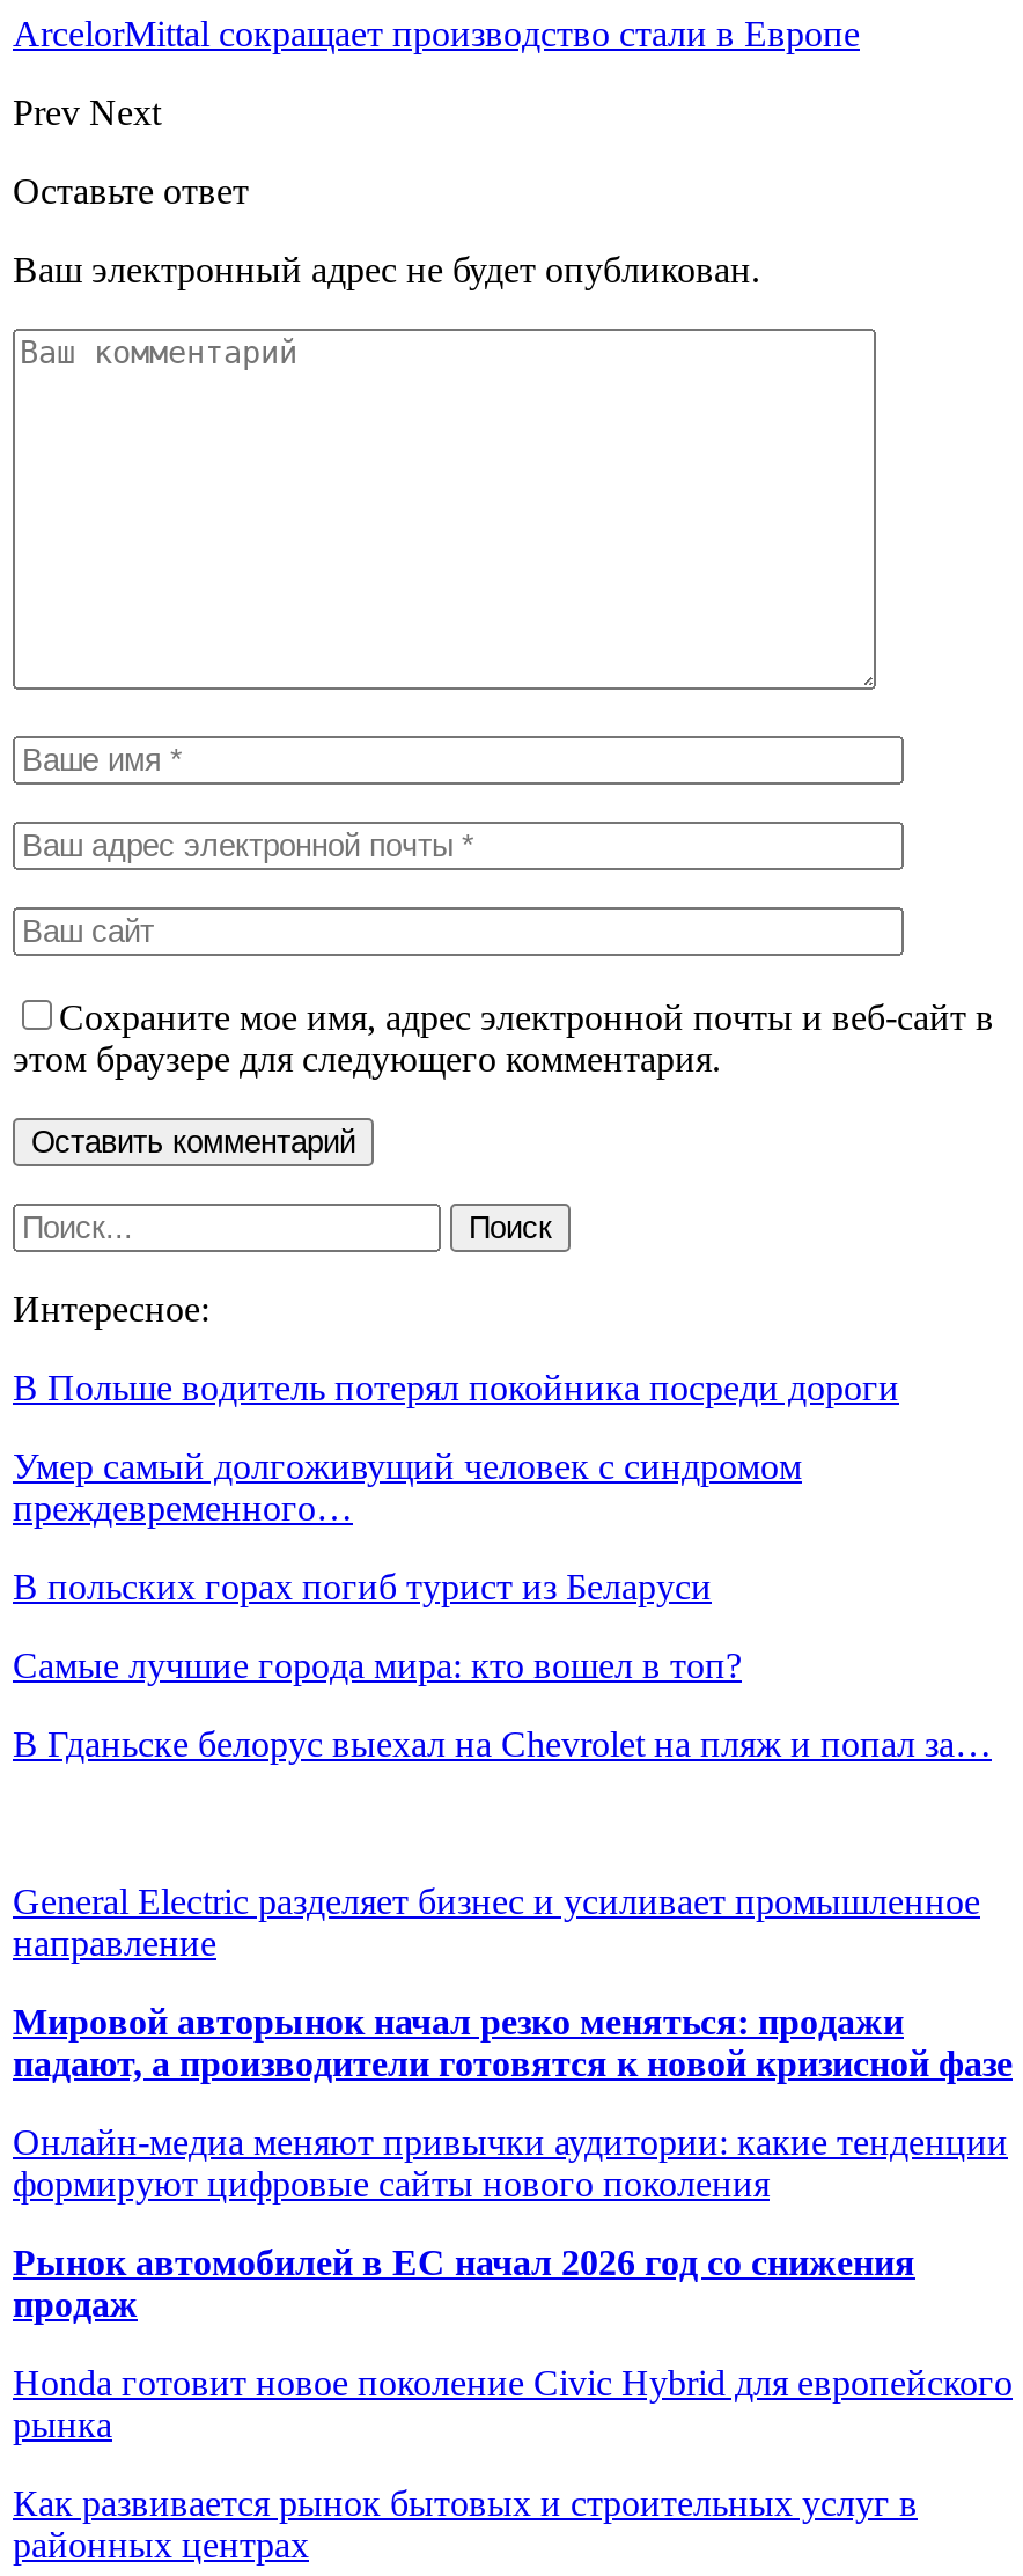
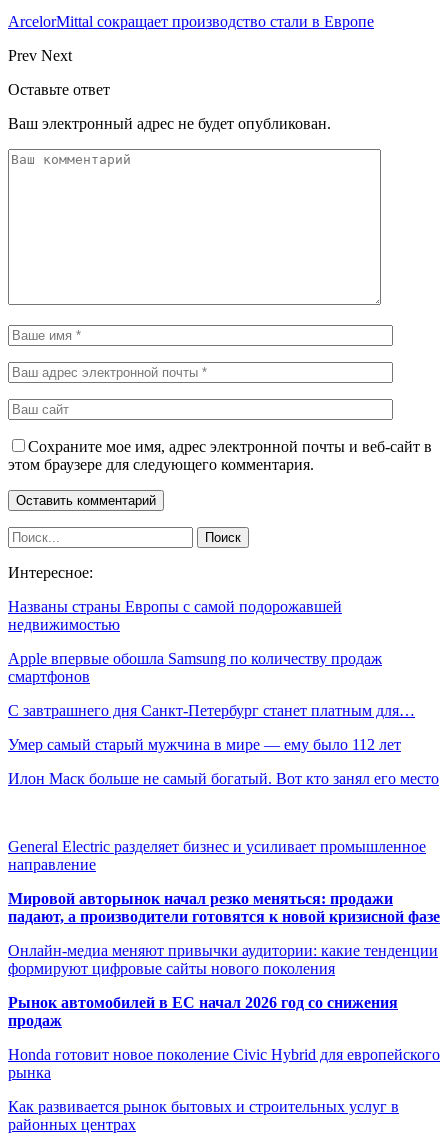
- В Польше водитель потерял покойника посреди дороги
+ Названы страны Европы с самой подорожавшей
+ недвижимостью

- Умер самый долгоживущий человек с синдромом
- преждевременного…
+ Apple впервые обошла Samsung по количеству продаж
+ смартфонов

- В польских горах погиб турист из Беларуси
+ С завтрашнего дня Санкт-Петербург станет платным для…

- Самые лучшие города мира: кто вошел в топ?
+ Умер самый старый мужчина в мире — ему было 112 лет

- В Гданьске белорус выехал на Chevrolet на пляж и попал за…
+ Илон Маск больше не самый богатый. Вот кто занял его место
